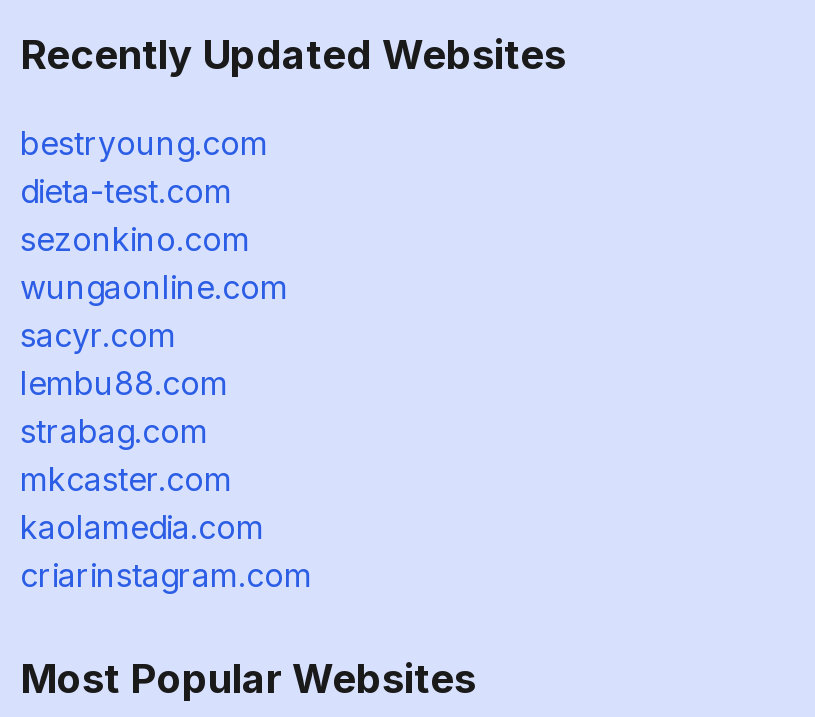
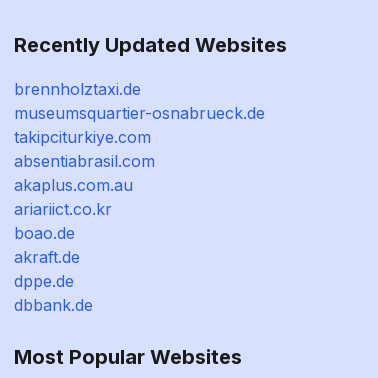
- bestryoung.com
- dieta-test.com
- sezonkino.com
- wungaonline.com
- sacyr.com
- lembu88.com
- strabag.com
- mkcaster.com
- kaolamedia.com
- criarinstagram.com
+ brennholztaxi.de
+ museumsquartier-osnabrueck.de
+ takipciturkiye.com
+ absentiabrasil.com
+ akaplus.com.au
+ ariariict.co.kr
+ boao.de
+ akraft.de
+ dppe.de
+ dbbank.de
